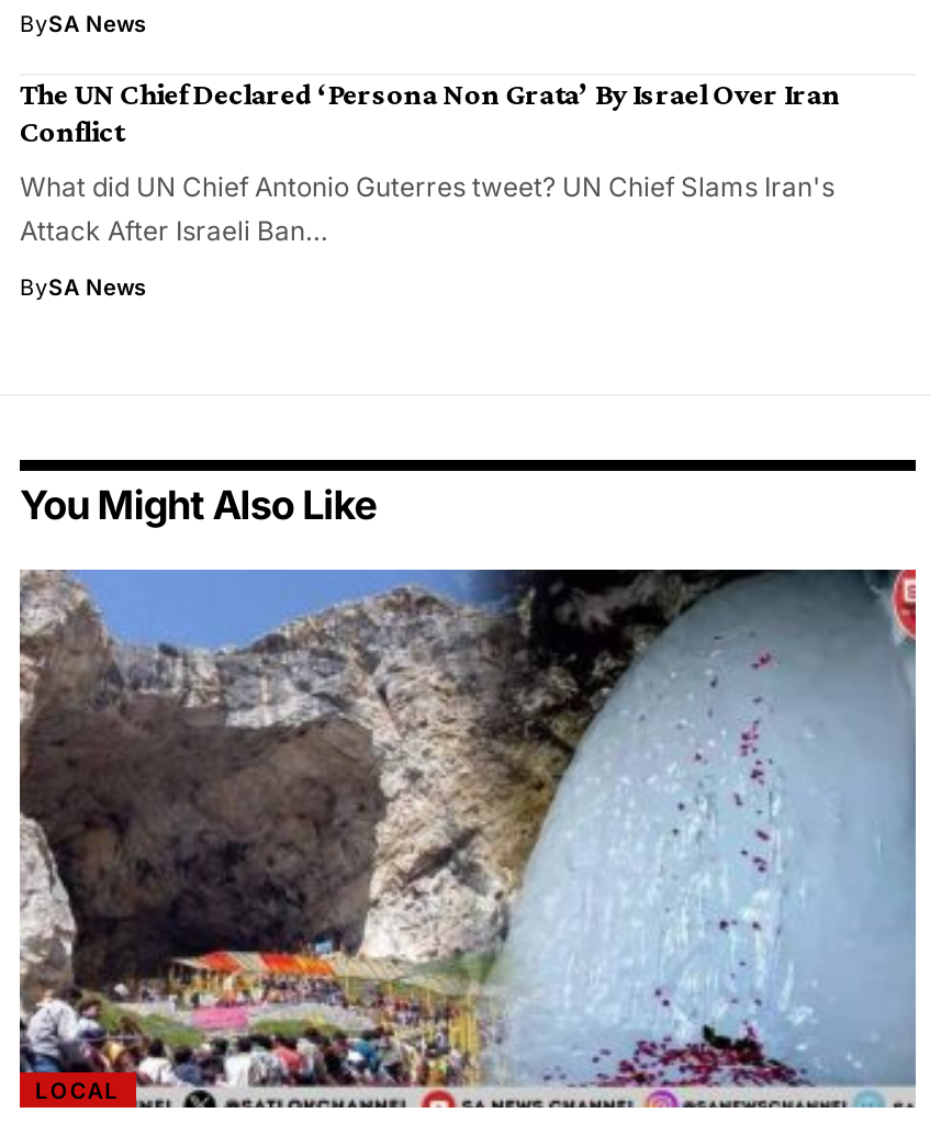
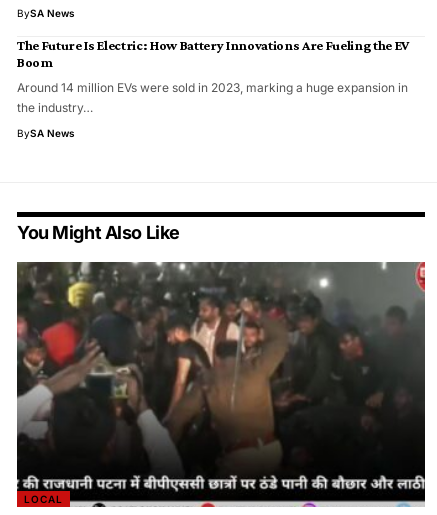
- The UN Chief Declared ‘Persona Non Grata’ By Israel Over Iran
- Conflict
+ The Future Is Electric: How Battery Innovations Are Fueling the EV
+ Boom

- What did UN Chief Antonio Guterres tweet? UN Chief Slams Iran's
- Attack After Israeli Ban…
+ Around 14 million EVs were sold in 2023, marking a huge expansion in
+ the industry…

- [image]
+ [image]
